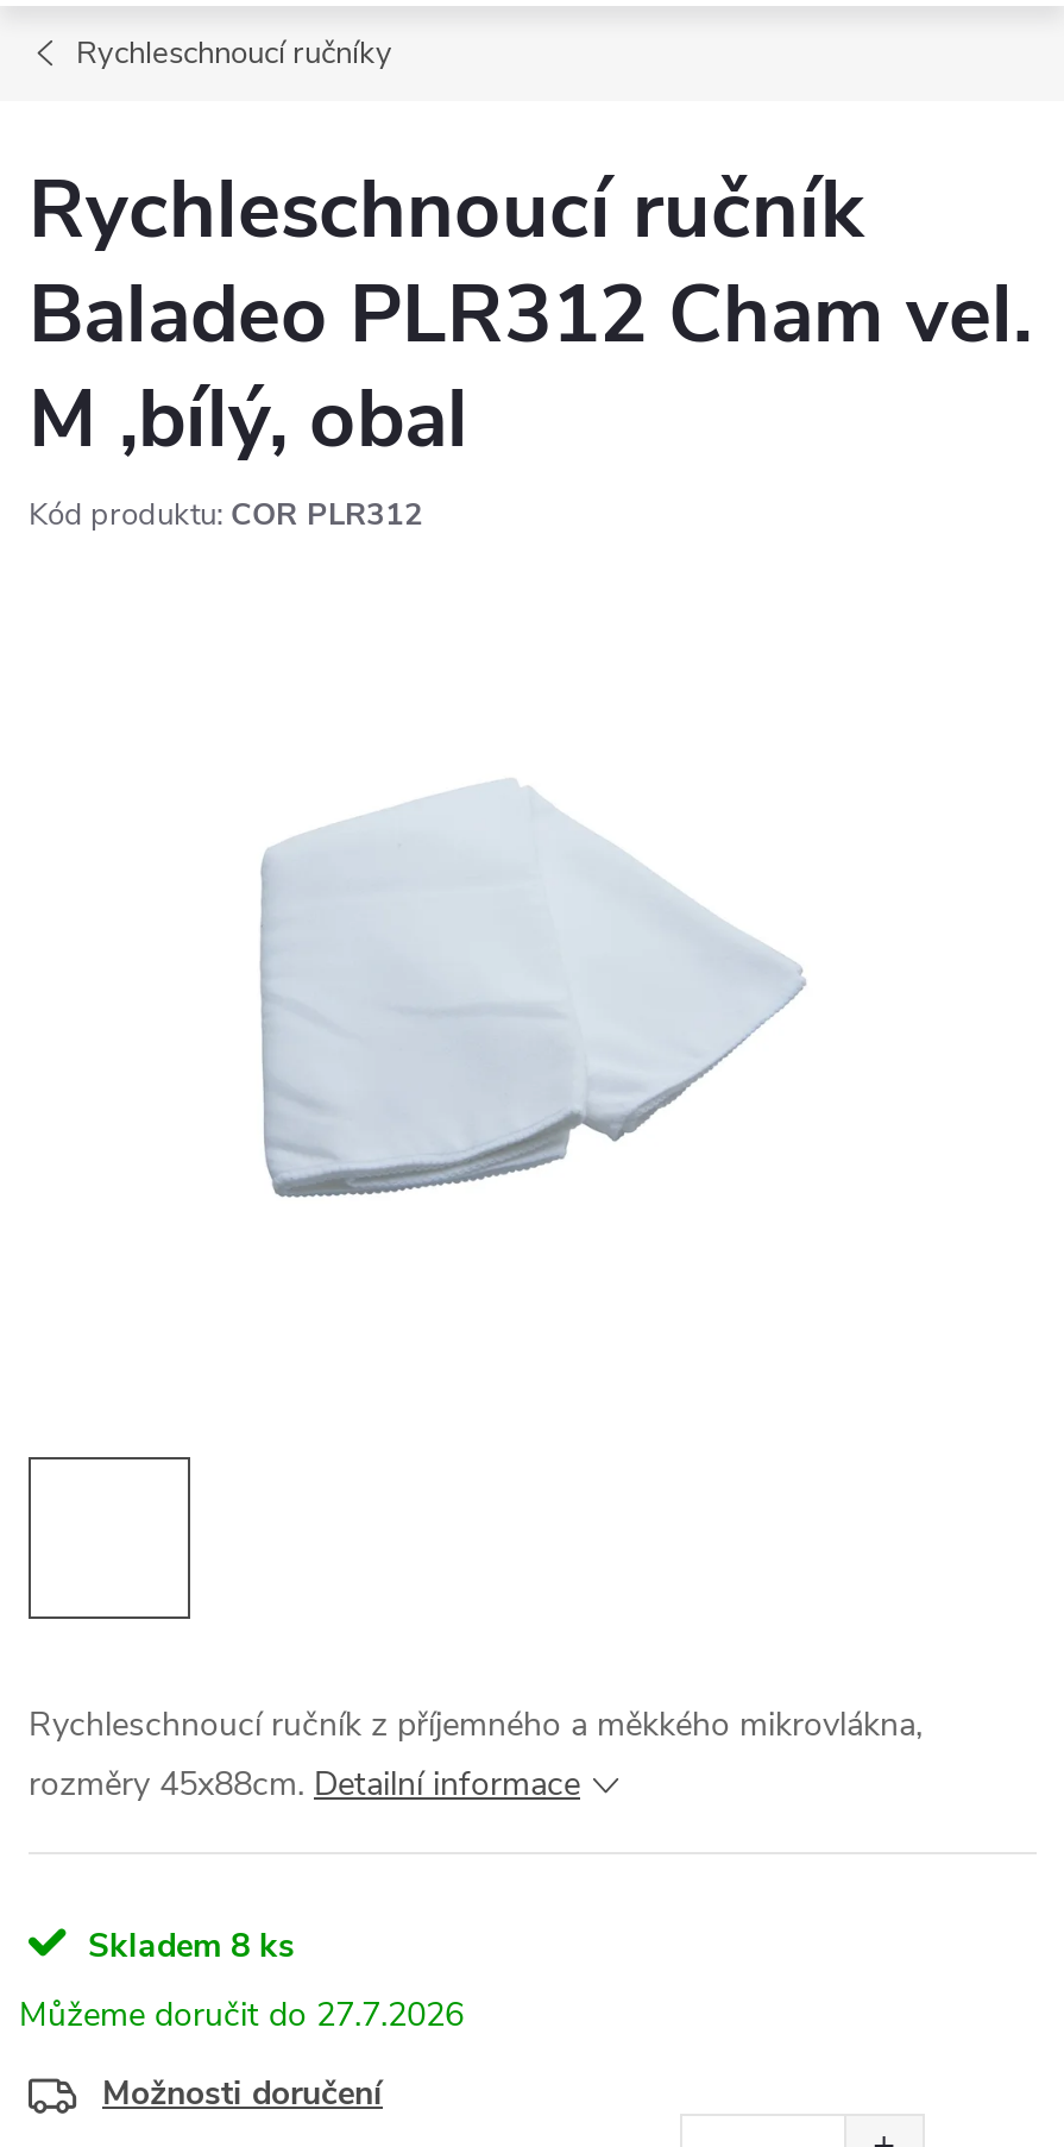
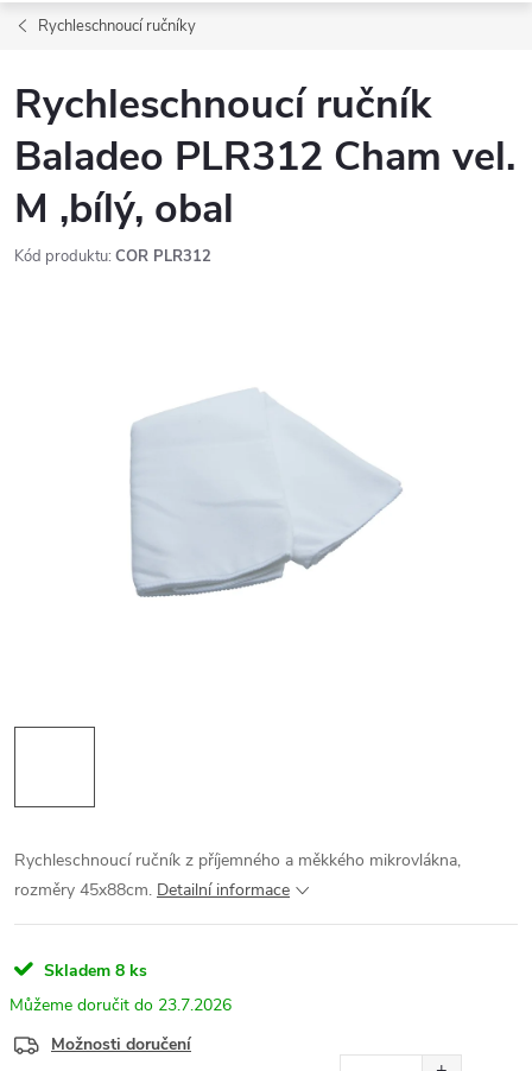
- 27.7.2026
+ 23.7.2026
